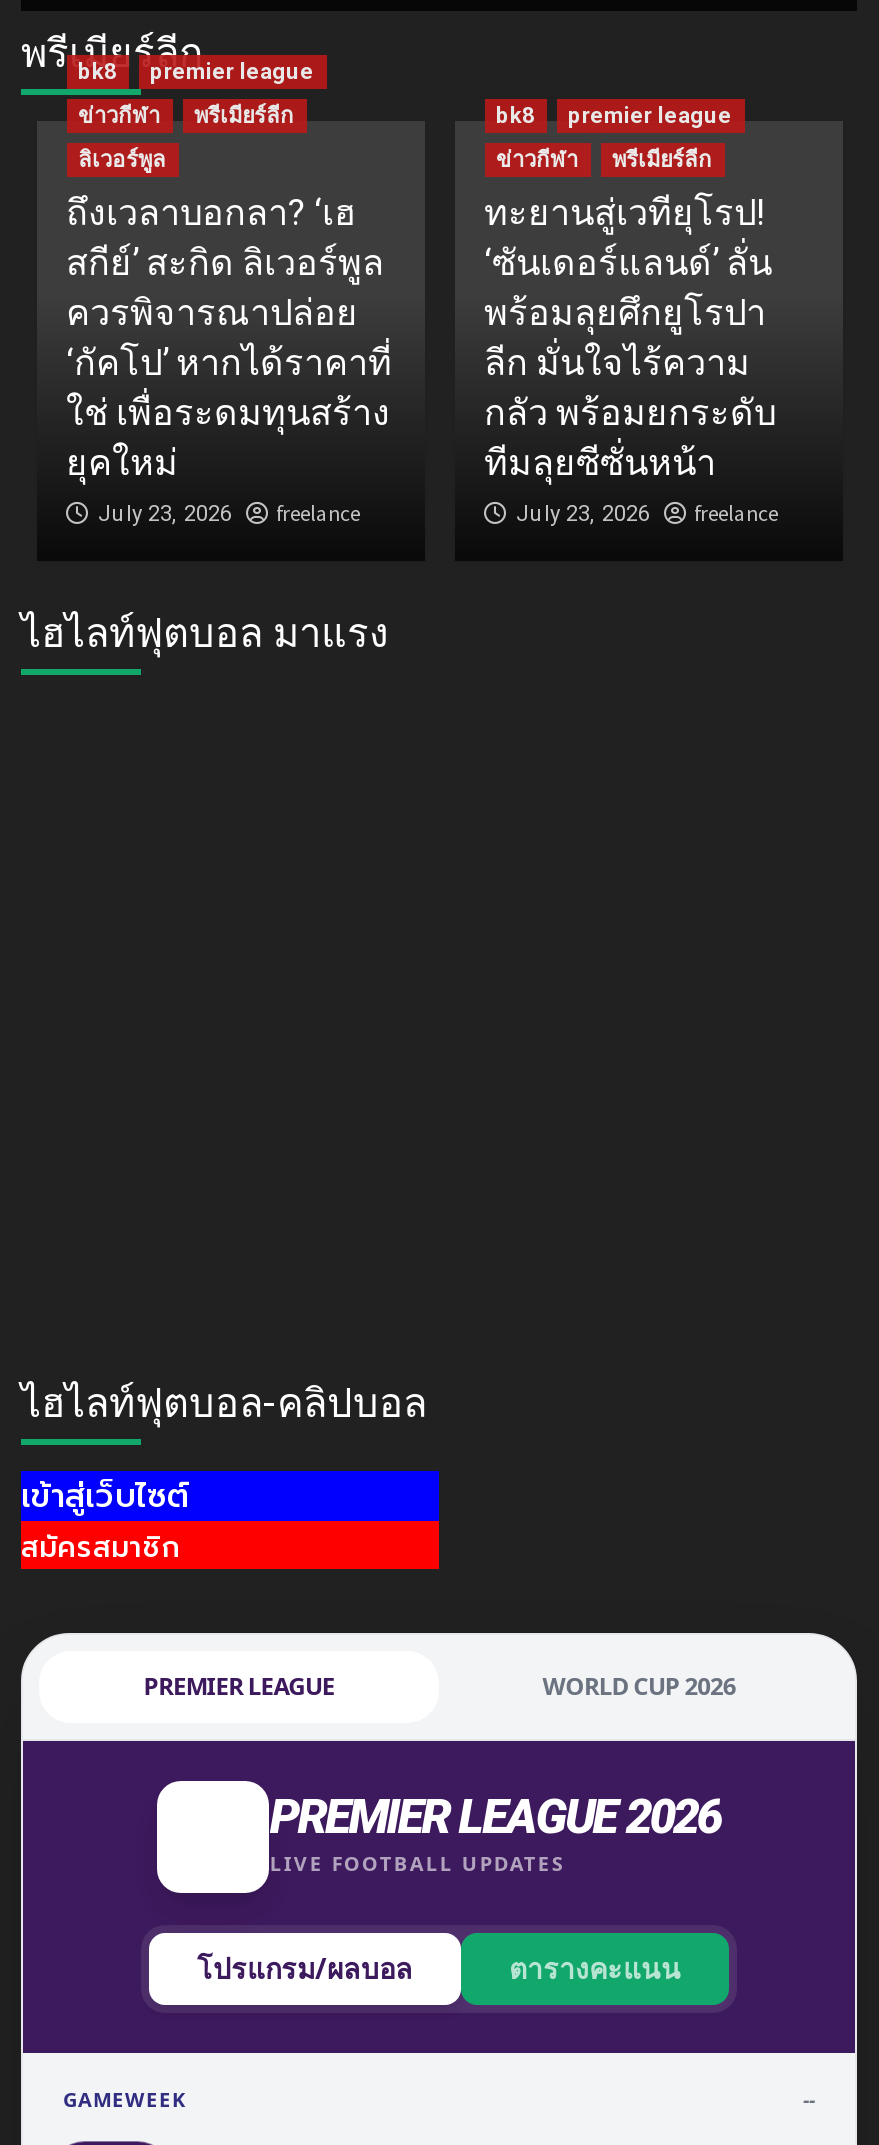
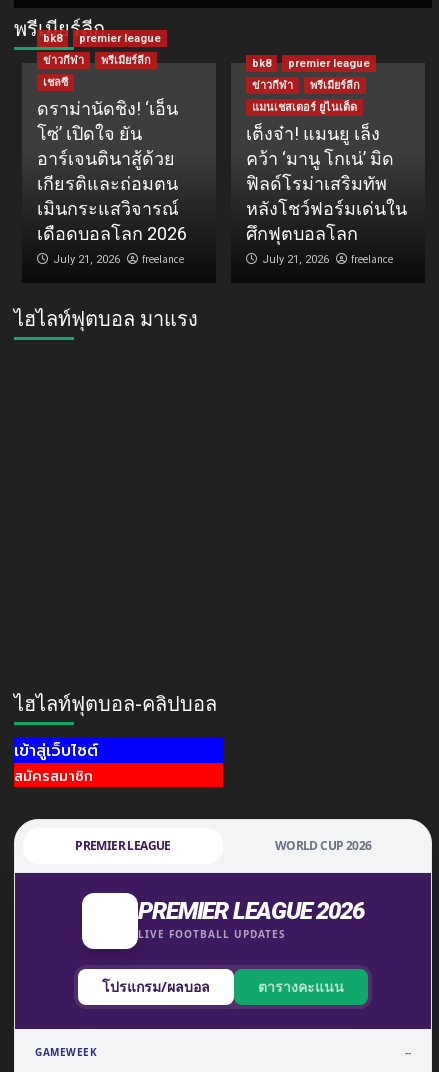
- ลิเวอร์พูล
- ถึงเวลาบอกลา? ‘เฮ
- สกีย์’ สะกิด ลิเวอร์พูล
- ควรพิจารณาปล่อย
- ‘กัคโป’ หากได้ราคาที่
- ใช่ เพื่อระดมทุนสร้าง
- ยุคใหม่
- July 23, 2026
+ เชลซี
+ ดราม่านัดชิง! ‘เอ็น
+ โซ่’ เปิดใจ ยัน
+ อาร์เจนตินาสู้ด้วย
+ เกียรติและถ่อมตน
+ เมินกระแสวิจารณ์
+ เดือดบอลโลก 2026
+ July 21, 2026

- ทะยานสู่เวทียุโรป!
- ‘ซันเดอร์แลนด์’ ลั่น
- พร้อมลุยศึกยูโรปา
- ลีก มั่นใจไร้ความ
- กลัว พร้อมยกระดับ
- ทีมลุยซีซั่นหน้า
- July 23, 2026
+ แมนเชสเตอร์ ยูไนเต็ด
+ เต็งจ๋า! แมนยู เล็ง
+ คว้า ‘มานู โกเน่’ มิด
+ ฟิลด์โรม่าเสริมทัพ
+ หลังโชว์ฟอร์มเด่นใน
+ ศึกฟุตบอลโลก
+ July 21, 2026
